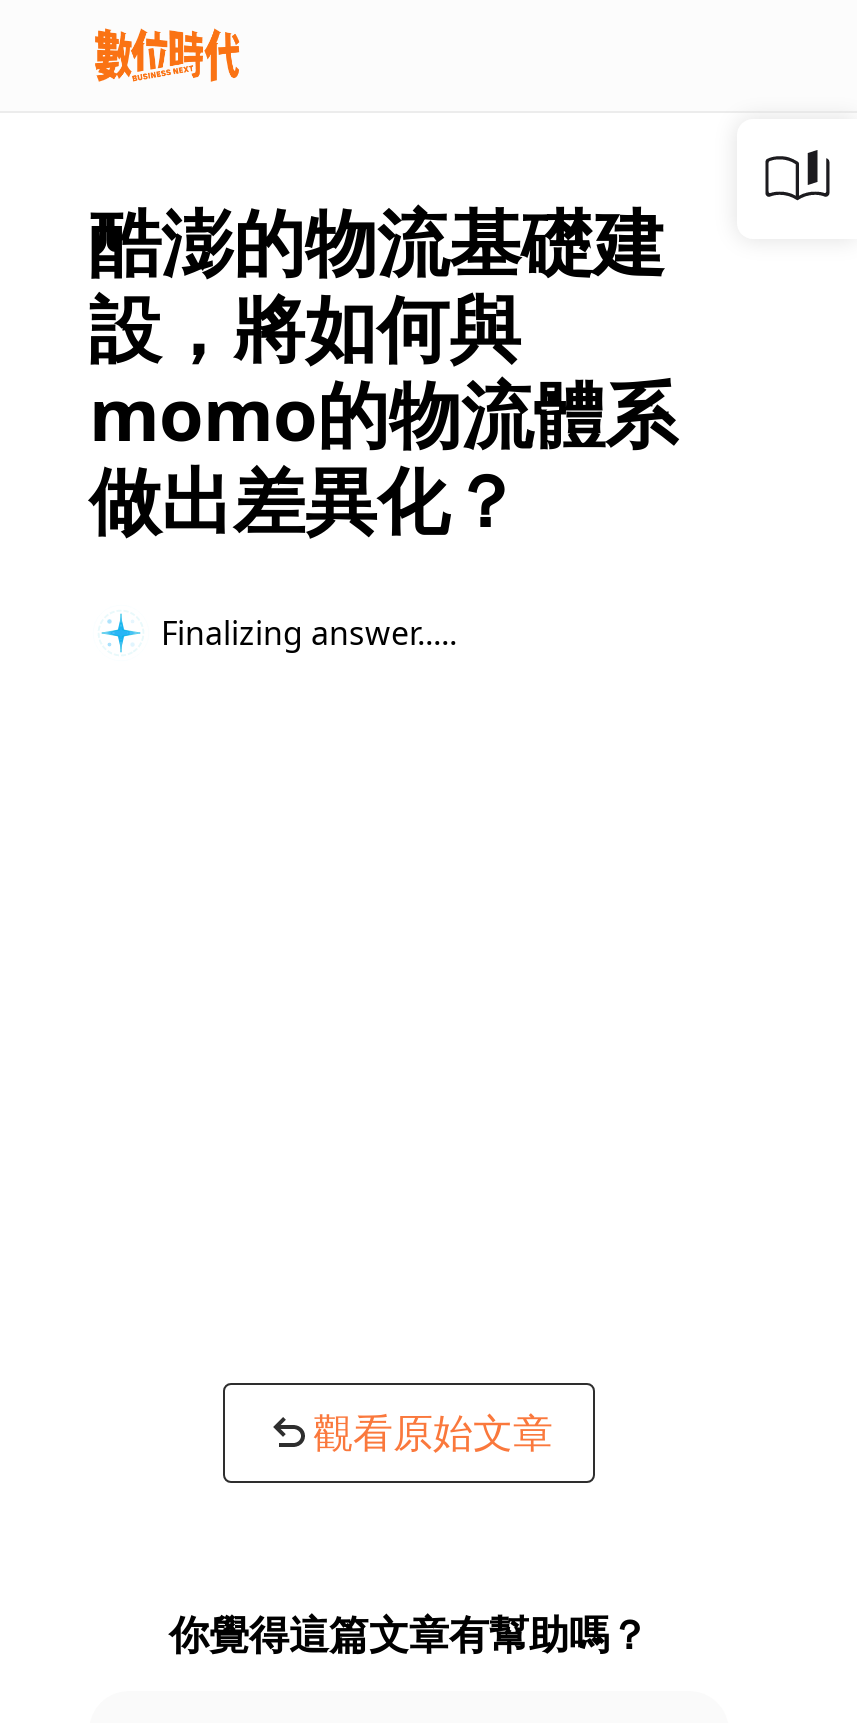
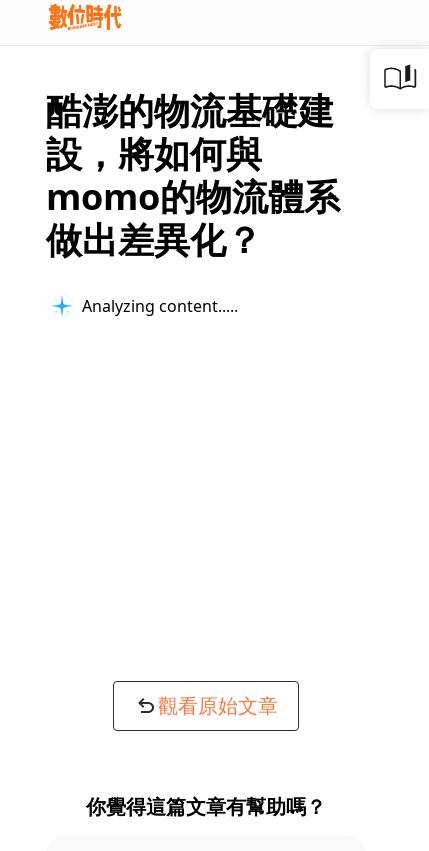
- Finalizing answer...
+ Analyzing content...
